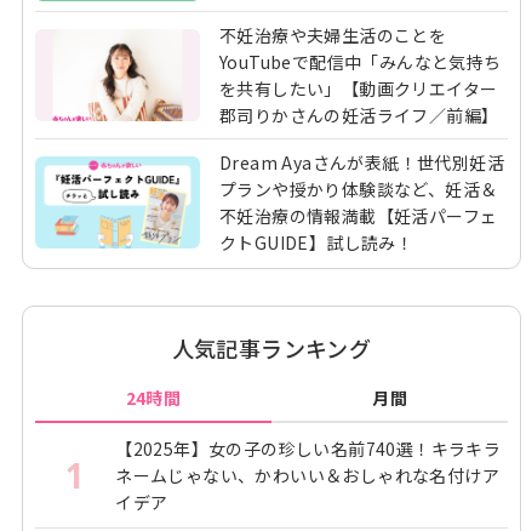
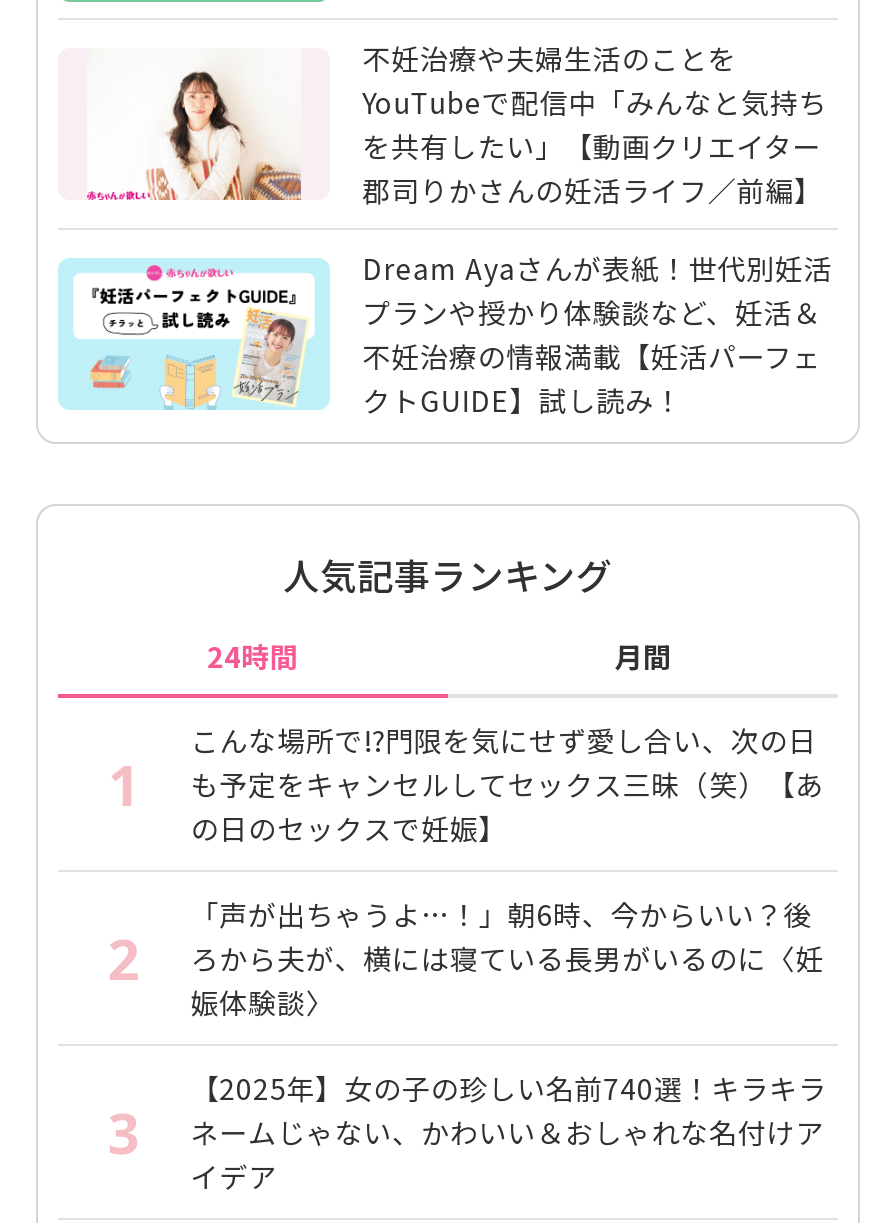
+ こんな場所で!?門限を気にせず愛し合い、次の日
+ も予定をキャンセルしてセックス三昧（笑）【あ
+ の日のセックスで妊娠】
+ 2

+ 「声が出ちゃうよ…！」朝6時、今からいい？後
+ ろから夫が、横には寝ている長男がいるのに〈妊
+ 娠体験談〉
+ 3
